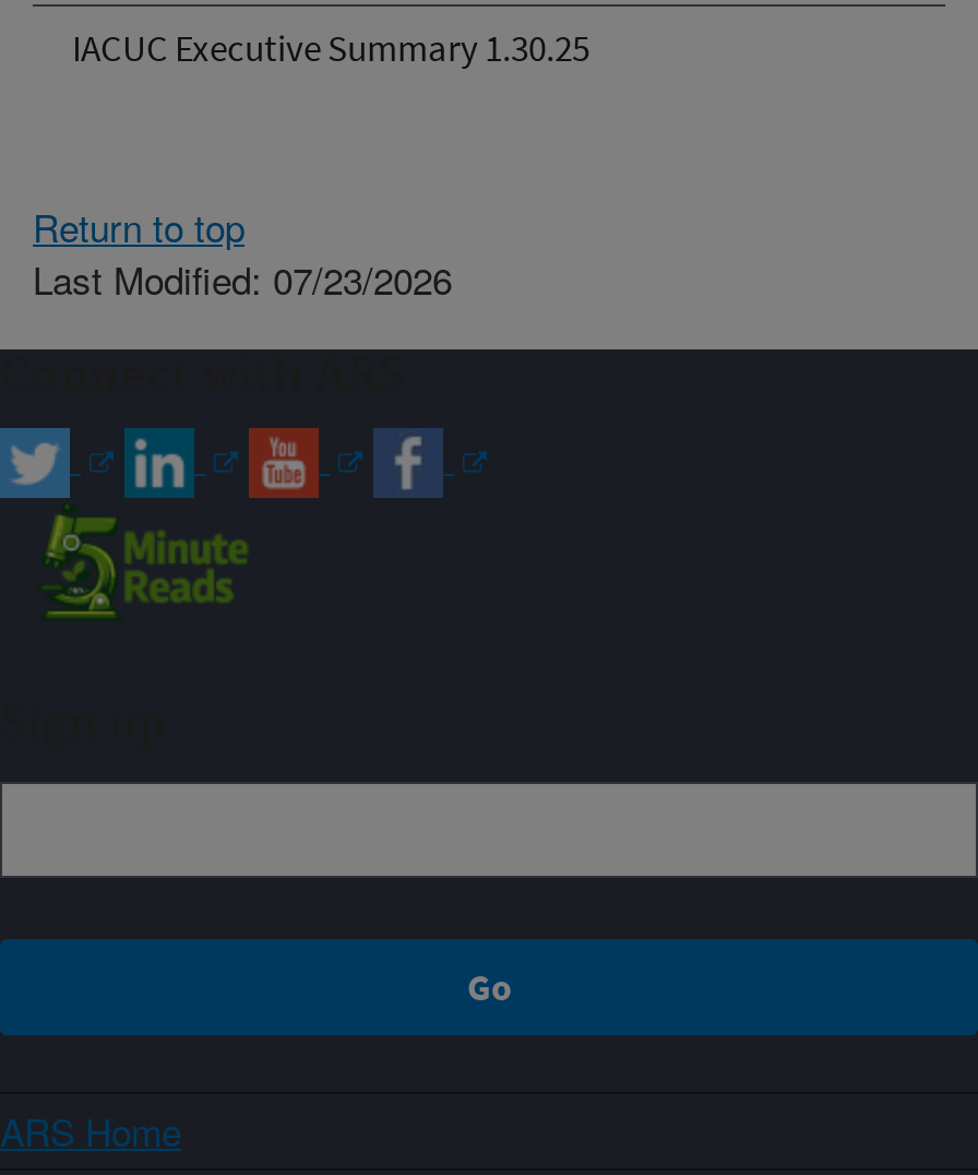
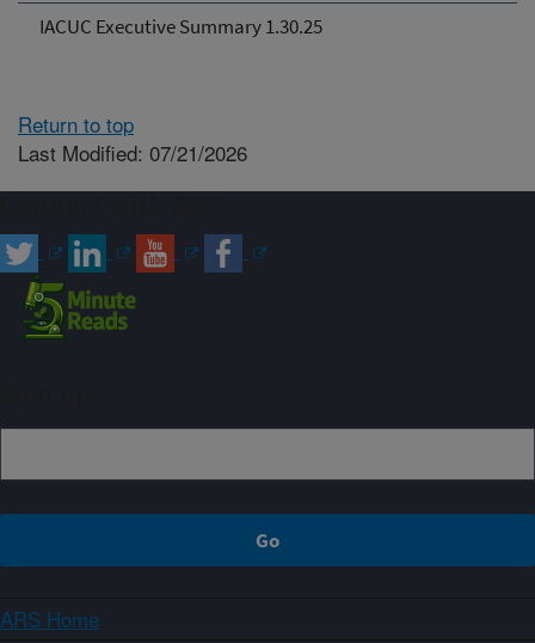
- Last Modified: 07/23/2026
+ Last Modified: 07/21/2026
